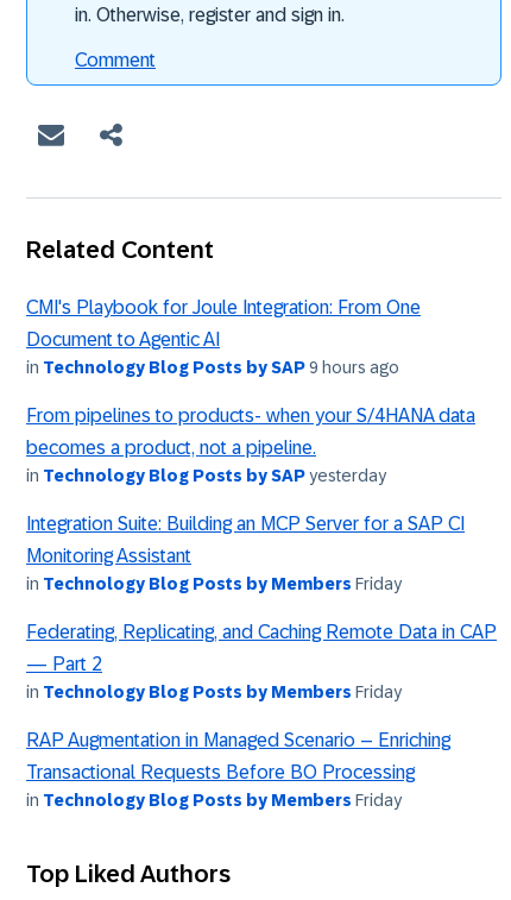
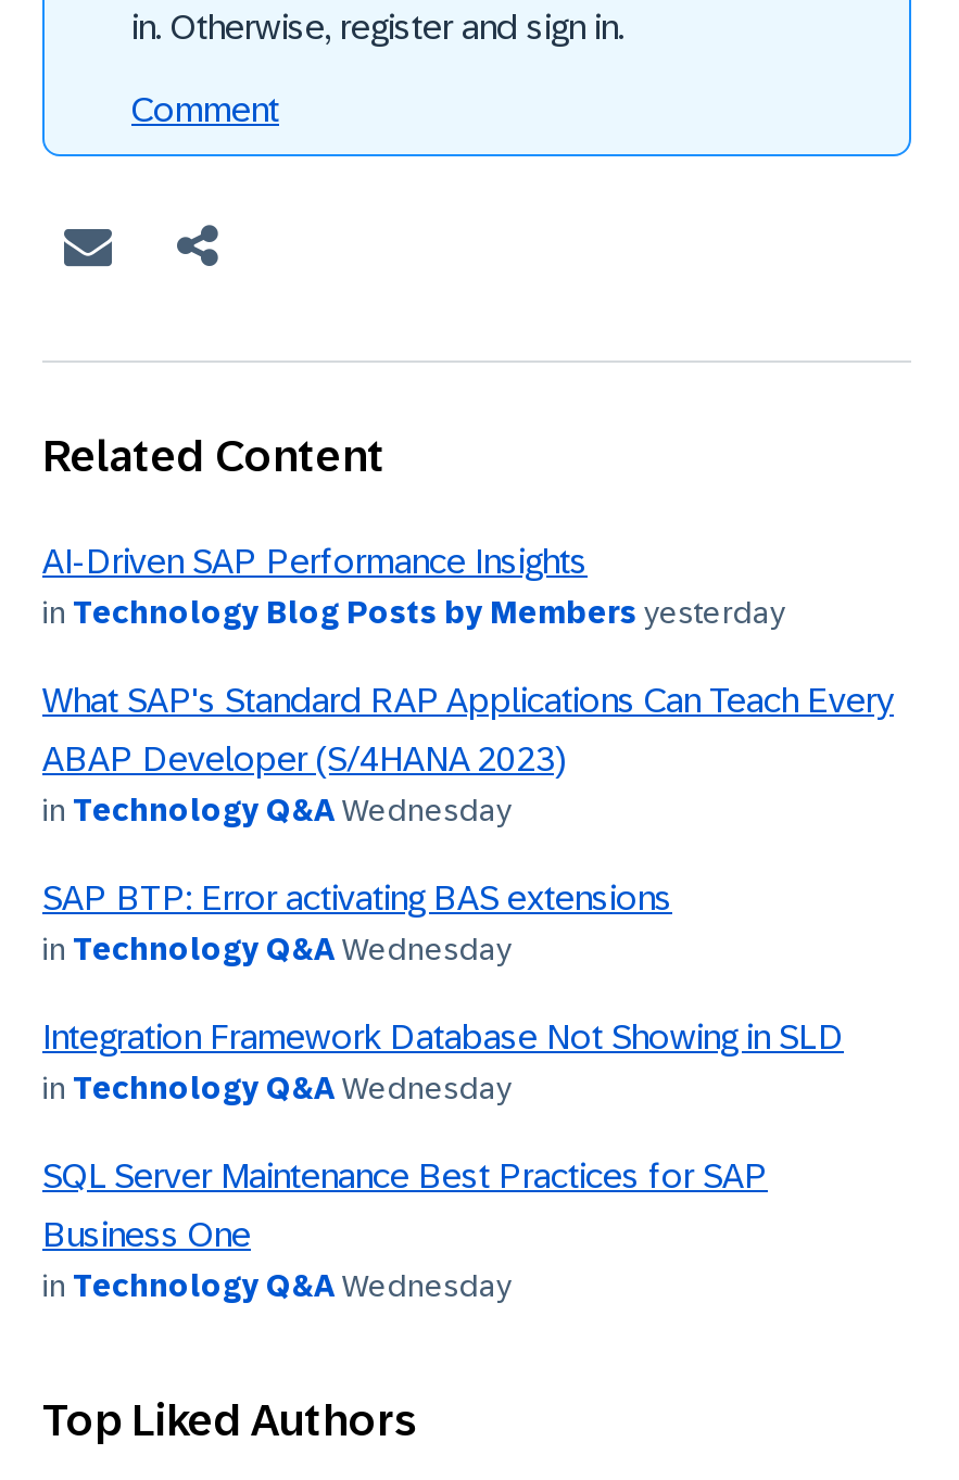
- CMI's Playbook for Joule Integration: From One
- Document to Agentic AI
- in Technology Blog Posts by SAP 9 hours ago
- From pipelines to products- when your S/4HANA data
- becomes a product, not a pipeline.
- in Technology Blog Posts by SAP yesterday
- Integration Suite: Building an MCP Server for a SAP CI
- Monitoring Assistant
- in Technology Blog Posts by Members Friday
- Federating, Replicating, and Caching Remote Data in CAP
- — Part 2
- in Technology Blog Posts by Members Friday
- RAP Augmentation in Managed Scenario – Enriching
- Transactional Requests Before BO Processing
- in Technology Blog Posts by Members Friday
+ AI-Driven SAP Performance Insights
+ in Technology Blog Posts by Members yesterday
+ What SAP's Standard RAP Applications Can Teach Every
+ ABAP Developer (S/4HANA 2023)
+ in Technology Q&A Wednesday
+ SAP BTP: Error activating BAS extensions
+ in Technology Q&A Wednesday
+ Integration Framework Database Not Showing in SLD
+ in Technology Q&A Wednesday
+ SQL Server Maintenance Best Practices for SAP
+ Business One
+ in Technology Q&A Wednesday
